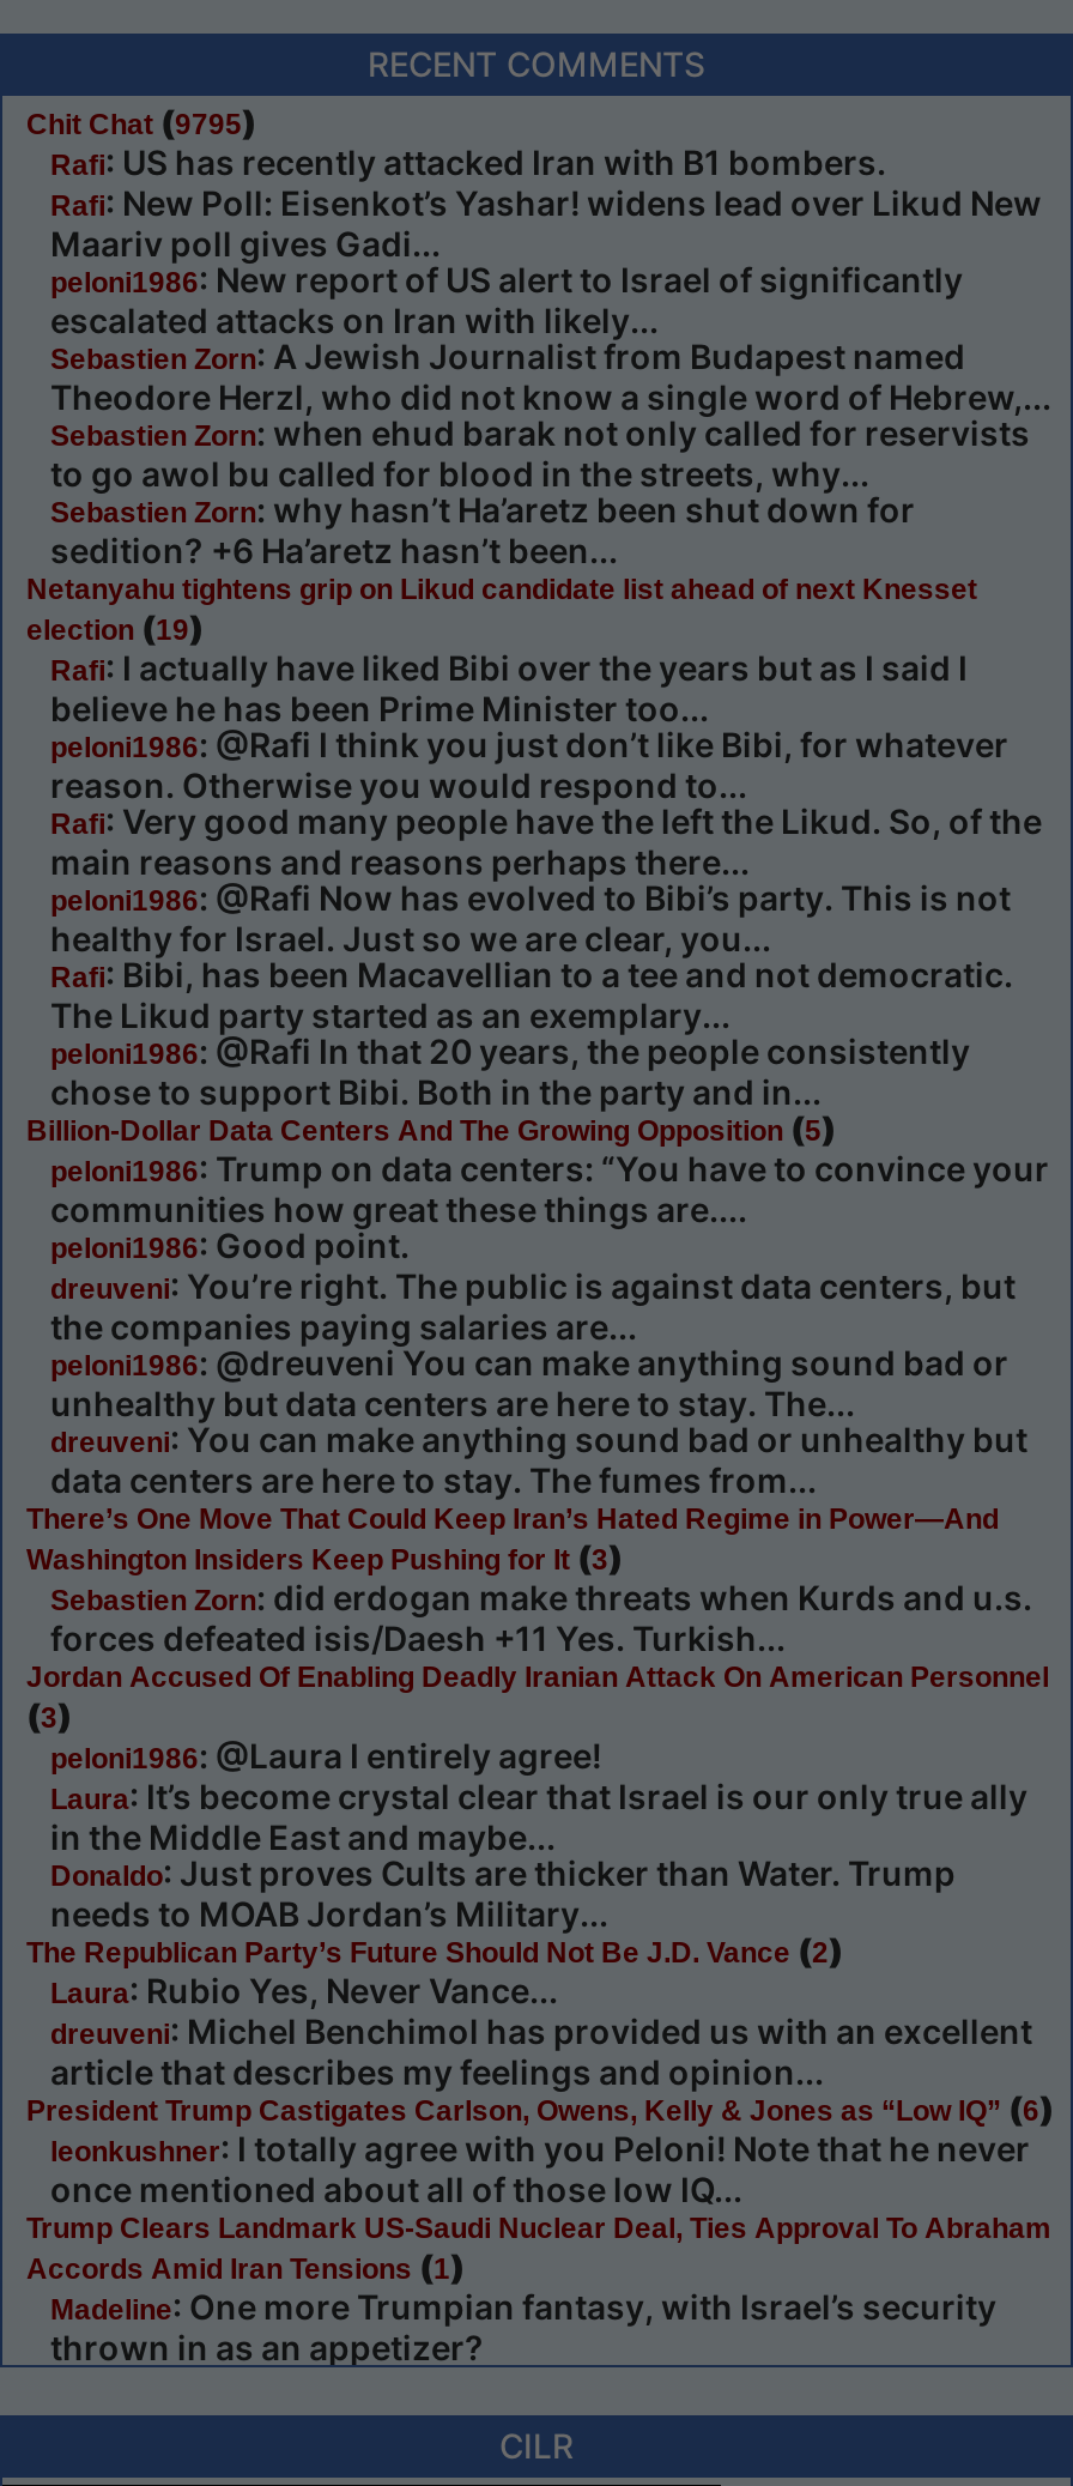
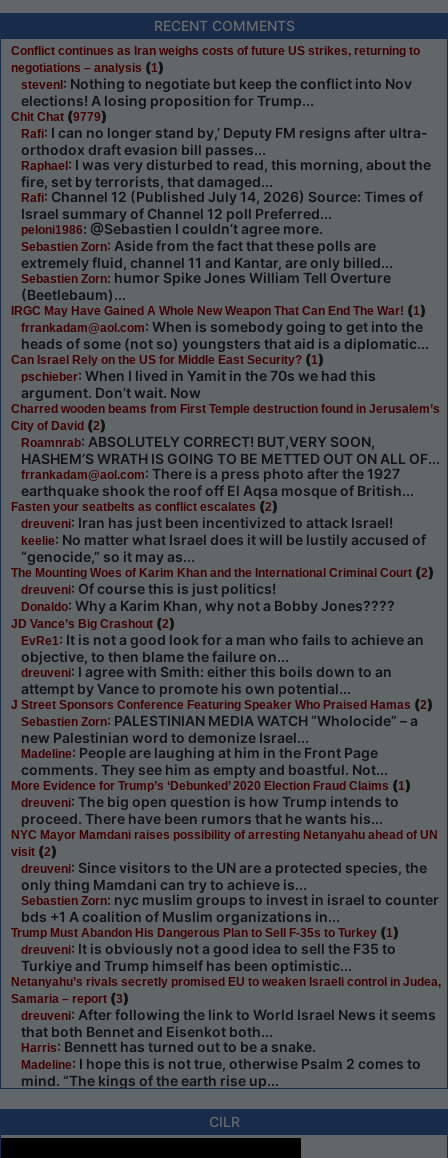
- Chit Chat (9795)
- Rafi: US has recently attacked Iran with B1 bombers.
- Rafi: New Poll: Eisenkot’s Yashar! widens lead over Likud New
- Maariv poll gives Gadi...
- peloni1986: New report of US alert to Israel of significantly
- escalated attacks on Iran with likely...
- Sebastien Zorn: A Jewish Journalist from Budapest named
- Theodore Herzl, who did not know a single word of Hebrew,...
- Sebastien Zorn: when ehud barak not only called for reservists
- to go awol bu called for blood in the streets, why...
- Sebastien Zorn: why hasn’t Ha’aretz been shut down for
- sedition? +6 Ha’aretz hasn’t been...
- Netanyahu tightens grip on Likud candidate list ahead of next Knesset
- election (19)
- Rafi: I actually have liked Bibi over the years but as I said I
- believe he has been Prime Minister too...
- peloni1986: @Rafi I think you just don’t like Bibi, for whatever
- reason. Otherwise you would respond to...
- Rafi: Very good many people have the left the Likud. So, of the
- main reasons and reasons perhaps there...
- peloni1986: @Rafi Now has evolved to Bibi’s party. This is not
- healthy for Israel. Just so we are clear, you...
- Rafi: Bibi, has been Macavellian to a tee and not democratic.
- The Likud party started as an exemplary...
- peloni1986: @Rafi In that 20 years, the people consistently
- chose to support Bibi. Both in the party and in...
- Billion-Dollar Data Centers And The Growing Opposition (5)
- peloni1986: Trump on data centers: “You have to convince your
- communities how great these things are....
- peloni1986: Good point.
- dreuveni: You’re right. The public is against data centers, but
- the companies paying salaries are...
- peloni1986: @dreuveni You can make anything sound bad or
- unhealthy but data centers are here to stay. The...
- dreuveni: You can make anything sound bad or unhealthy but
- data centers are here to stay. The fumes from...
- There’s One Move That Could Keep Iran’s Hated Regime in Power—And
- Washington Insiders Keep Pushing for It (3)
- Sebastien Zorn: did erdogan make threats when Kurds and u.s.
- forces defeated isis/Daesh +11 Yes. Turkish...
- Jordan Accused Of Enabling Deadly Iranian Attack On American Personnel
- (3)
- peloni1986: @Laura I entirely agree!
- Laura: It’s become crystal clear that Israel is our only true ally
- in the Middle East and maybe...
- Donaldo: Just proves Cults are thicker than Water. Trump
- needs to MOAB Jordan’s Military...
- The Republican Party’s Future Should Not Be J.D. Vance (2)
- Laura: Rubio Yes, Never Vance...
- dreuveni: Michel Benchimol has provided us with an excellent
- article that describes my feelings and opinion...
- President Trump Castigates Carlson, Owens, Kelly & Jones as “Low IQ” (6)
- leonkushner: I totally agree with you Peloni! Note that he never
- once mentioned about all of those low IQ...
- Trump Clears Landmark US-Saudi Nuclear Deal, Ties Approval To Abraham
- Accords Amid Iran Tensions (1)
- Madeline: One more Trumpian fantasy, with Israel’s security
- thrown in as an appetizer?
+ Conflict continues as Iran weighs costs of future US strikes, returning to
+ negotiations – analysis (1)
+ stevenl: Nothing to negotiate but keep the conflict into Nov
+ elections! A losing proposition for Trump...
+ Chit Chat (9779)
+ Rafi: I can no longer stand by,’ Deputy FM resigns after ultra-
+ orthodox draft evasion bill passes...
+ Raphael: I was very disturbed to read, this morning, about the
+ fire, set by terrorists, that damaged...
+ Rafi: Channel 12 (Published July 14, 2026) Source: Times of
+ Israel summary of Channel 12 poll Preferred...
+ peloni1986: @Sebastien I couldn’t agree more.
+ Sebastien Zorn: Aside from the fact that these polls are
+ extremely fluid, channel 11 and Kantar, are only billed...
+ Sebastien Zorn: humor Spike Jones William Tell Overture
+ (Beetlebaum)...
+ IRGC May Have Gained A Whole New Weapon That Can End The War! (1)
+ frrankadam@aol.com: When is somebody going to get into the
+ heads of some (not so) youngsters that aid is a diplomatic...
+ Can Israel Rely on the US for Middle East Security? (1)
+ pschieber: When I lived in Yamit in the 70s we had this
+ argument. Don’t wait. Now
+ Charred wooden beams from First Temple destruction found in Jerusalem’s
+ City of David (2)
+ Roamnrab: ABSOLUTELY CORRECT! BUT,VERY SOON,
+ HASHEM’S WRATH IS GOING TO BE METTED OUT ON ALL OF...
+ frrankadam@aol.com: There is a press photo after the 1927
+ earthquake shook the roof off El Aqsa mosque of British...
+ Fasten your seatbelts as conflict escalates (2)
+ dreuveni: Iran has just been incentivized to attack Israel!
+ keelie: No matter what Israel does it will be lustily accused of
+ “genocide,” so it may as...
+ The Mounting Woes of Karim Khan and the International Criminal Court (2)
+ dreuveni: Of course this is just politics!
+ Donaldo: Why a Karim Khan, why not a Bobby Jones????
+ JD Vance’s Big Crashout (2)
+ EvRe1: It is not a good look for a man who fails to achieve an
+ objective, to then blame the failure on...
+ dreuveni: I agree with Smith: either this boils down to an
+ attempt by Vance to promote his own potential...
+ J Street Sponsors Conference Featuring Speaker Who Praised Hamas (2)
+ Sebastien Zorn: PALESTINIAN MEDIA WATCH “Wholocide” – a
+ new Palestinian word to demonize Israel...
+ Madeline: People are laughing at him in the Front Page
+ comments. They see him as empty and boastful. Not...
+ More Evidence for Trump’s ‘Debunked’ 2020 Election Fraud Claims (1)
+ dreuveni: The big open question is how Trump intends to
+ proceed. There have been rumors that he wants his...
+ NYC Mayor Mamdani raises possibility of arresting Netanyahu ahead of UN
+ visit (2)
+ dreuveni: Since visitors to the UN are a protected species, the
+ only thing Mamdani can try to achieve is...
+ Sebastien Zorn: nyc muslim groups to invest in israel to counter
+ bds +1 A coalition of Muslim organizations in...
+ Trump Must Abandon His Dangerous Plan to Sell F-35s to Turkey (1)
+ dreuveni: It is obviously not a good idea to sell the F35 to
+ Turkiye and Trump himself has been optimistic...
+ Netanyahu’s rivals secretly promised EU to weaken Israeli control in Judea,
+ Samaria – report (3)
+ dreuveni: After following the link to World Israel News it seems
+ that both Bennet and Eisenkot both...
+ Harris: Bennett has turned out to be a snake.
+ Madeline: I hope this is not true, otherwise Psalm 2 comes to
+ mind. “The kings of the earth rise up...
